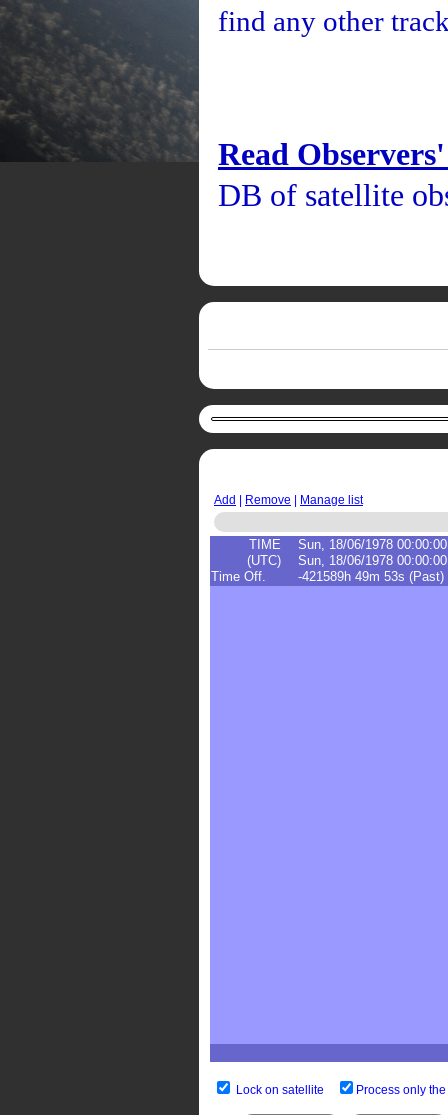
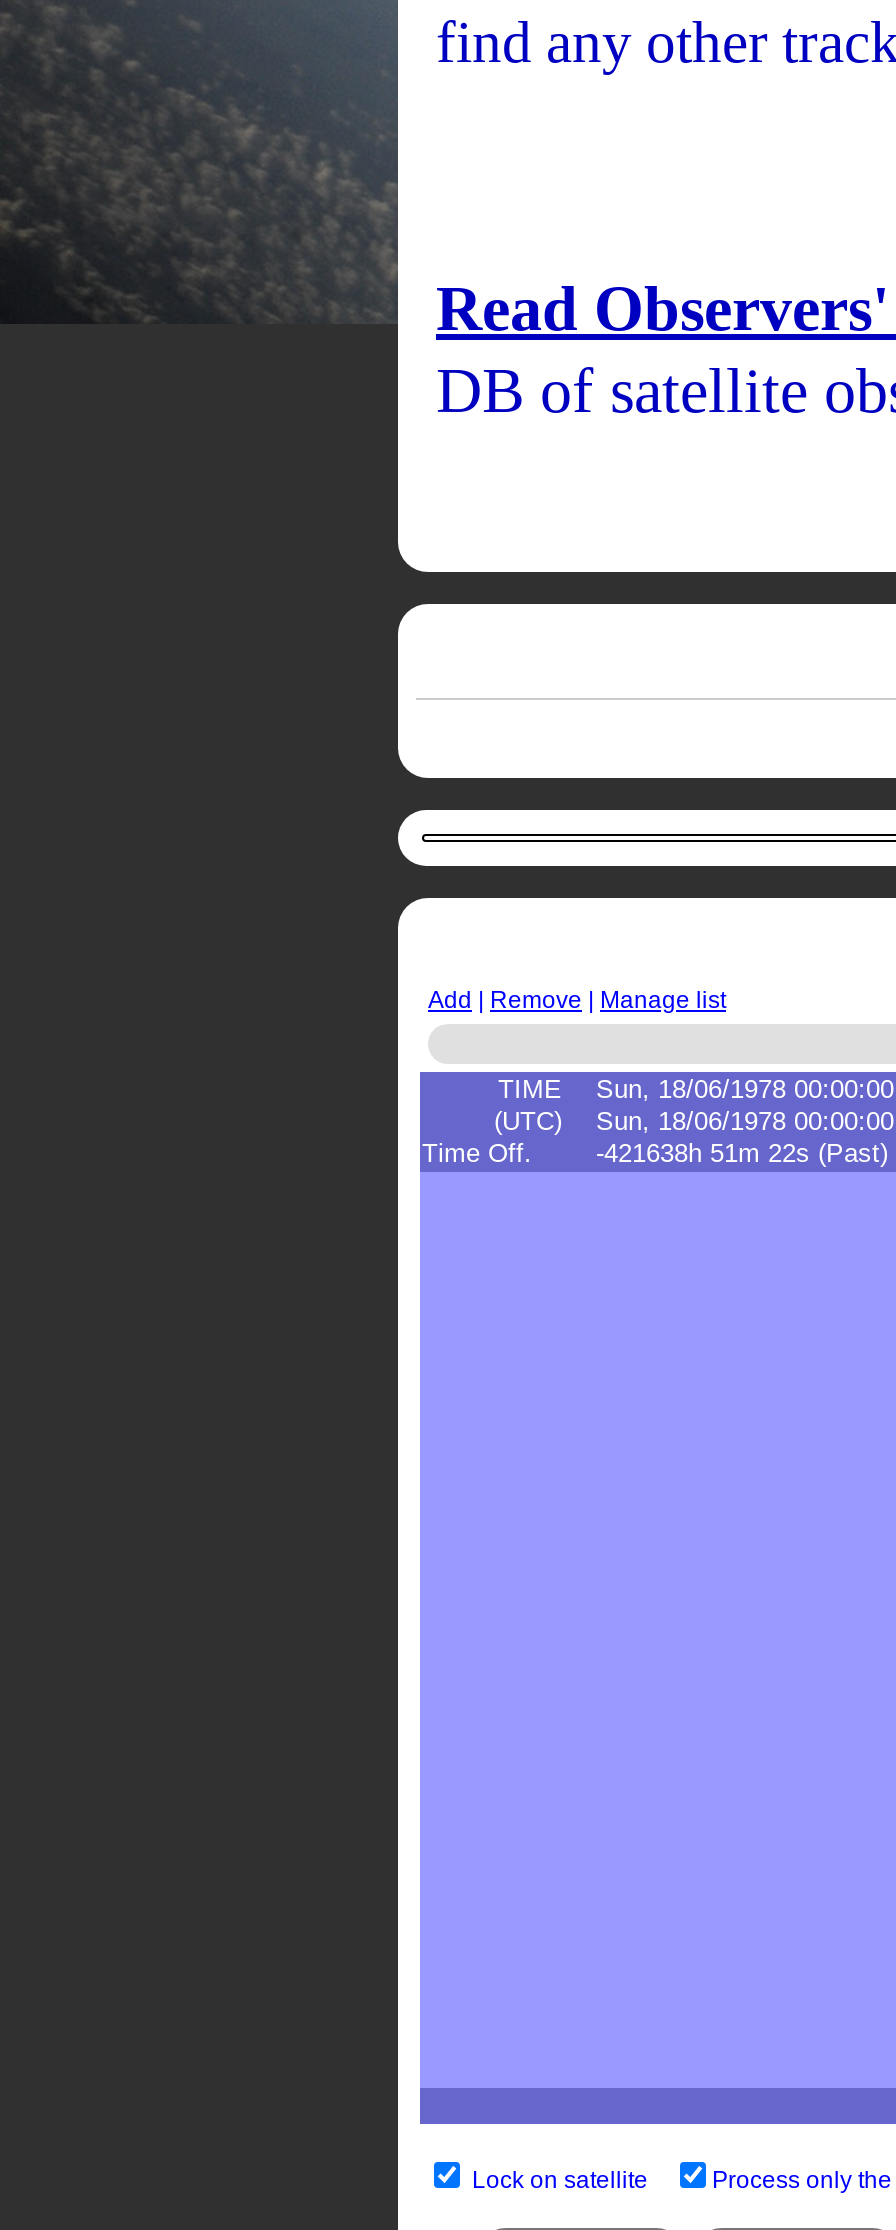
- -421589h 49m 53s (Past)
+ -421638h 51m 22s (Past)
